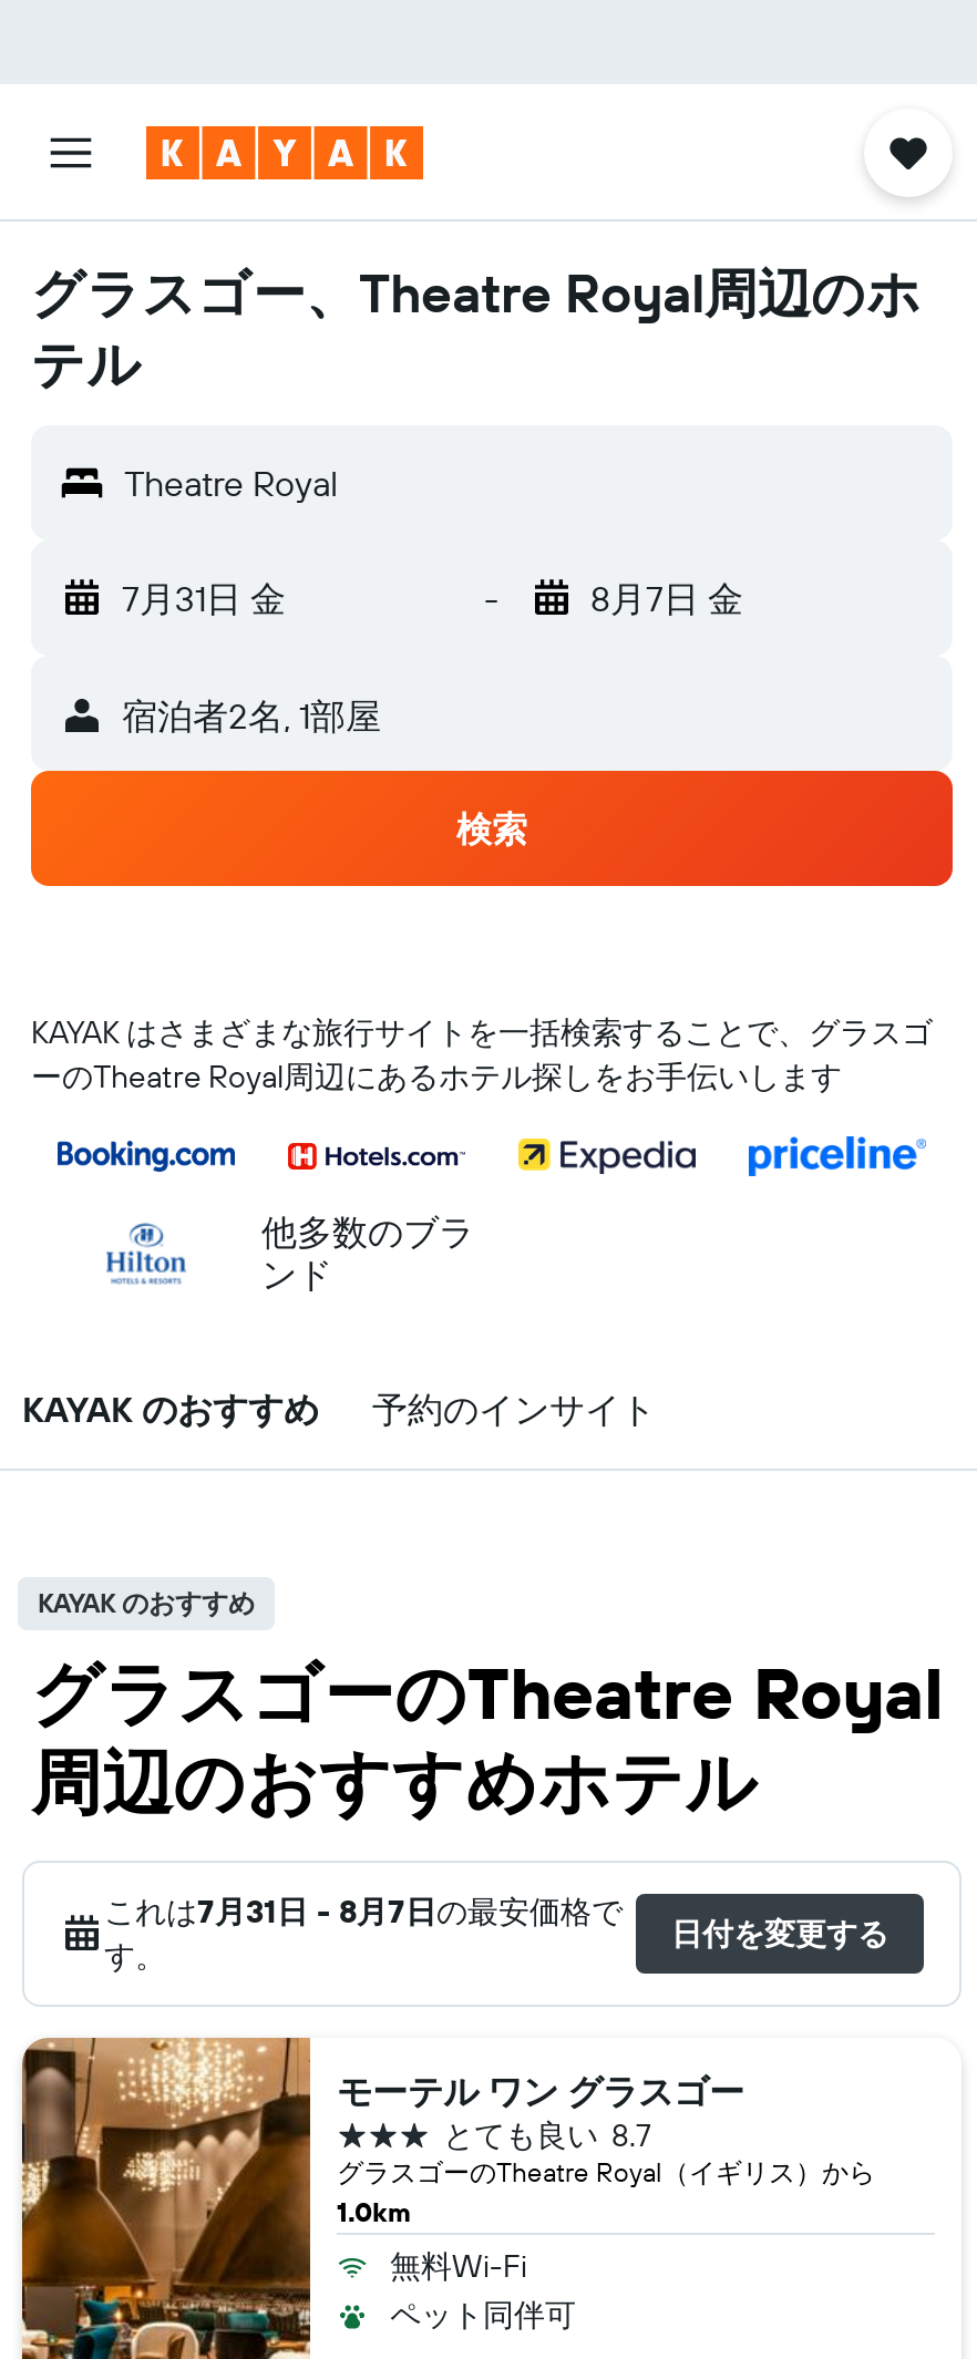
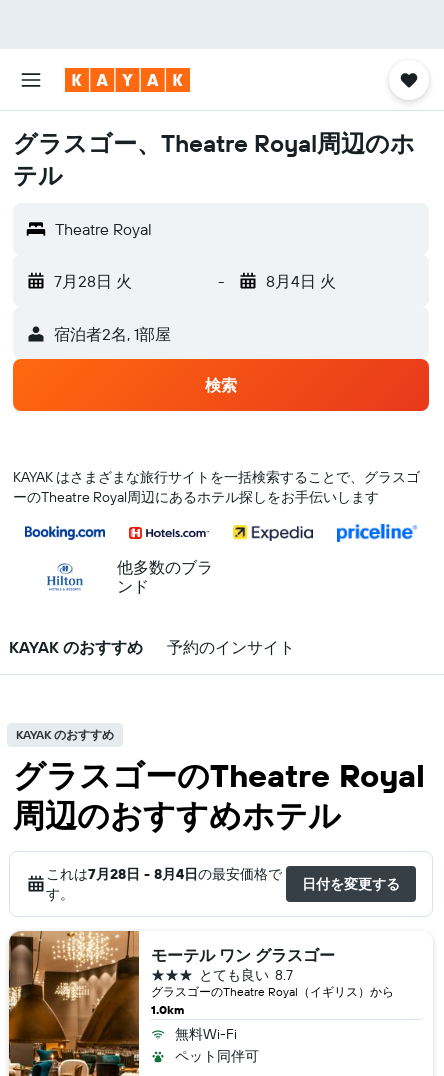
- 7月31日 金
+ 7月28日 火

- 8月7日 金
+ 8月4日 火

- これは7月31日 - 8月7日の最安価格で
+ これは7月28日 - 8月4日の最安価格で
